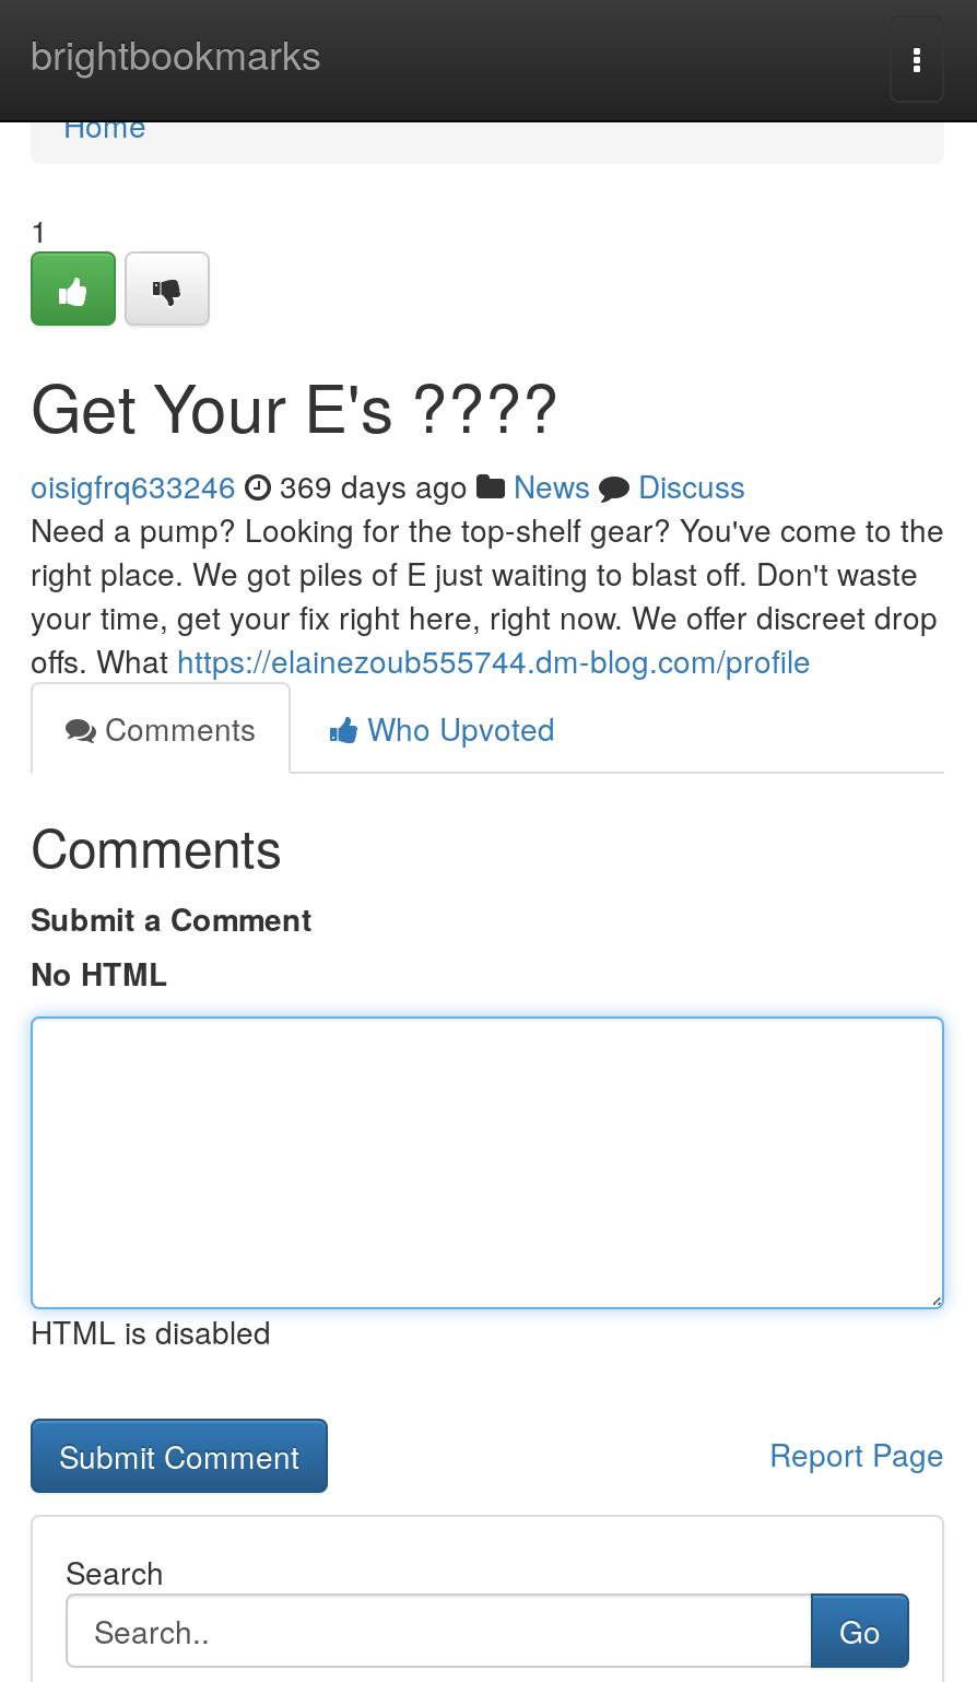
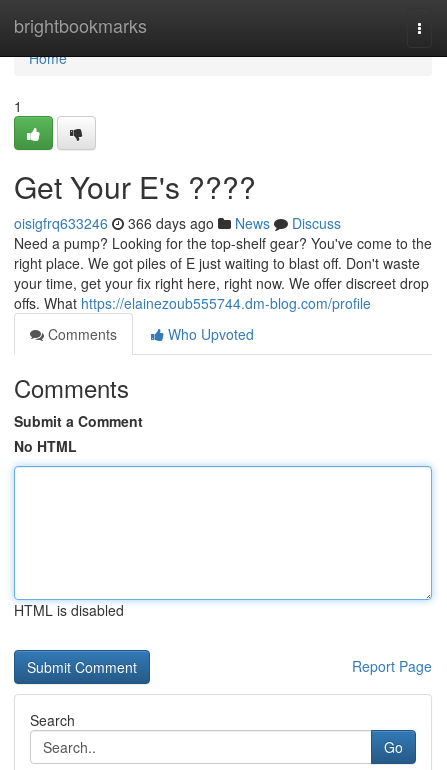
- oisigfrq633246 369 days ago News Discuss
+ oisigfrq633246 366 days ago News Discuss
